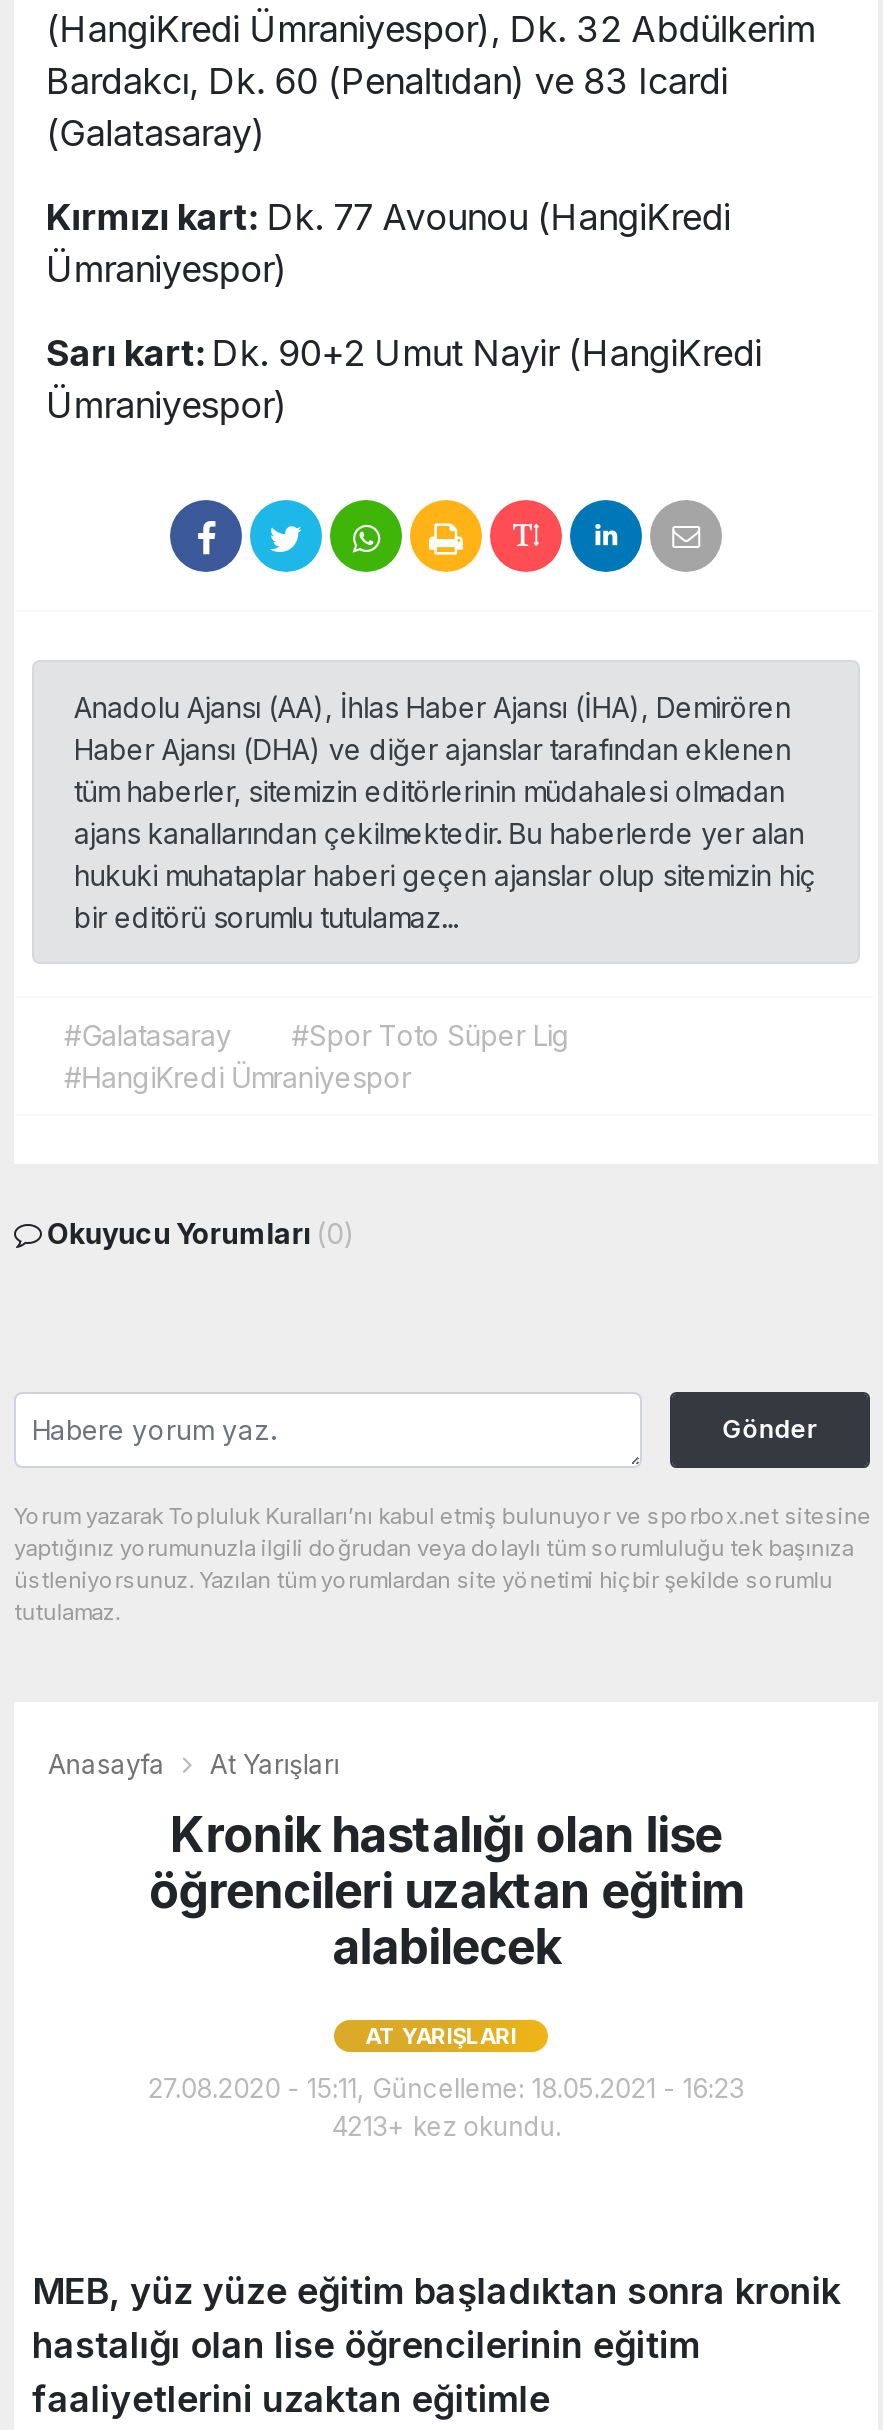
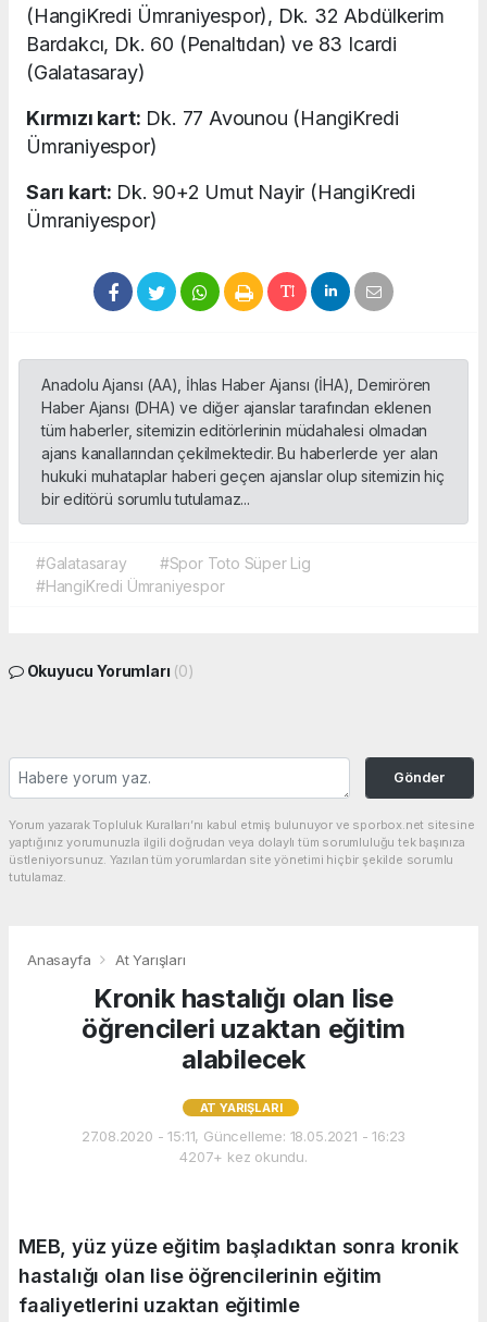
- 4213+ kez okundu.
+ 4207+ kez okundu.
